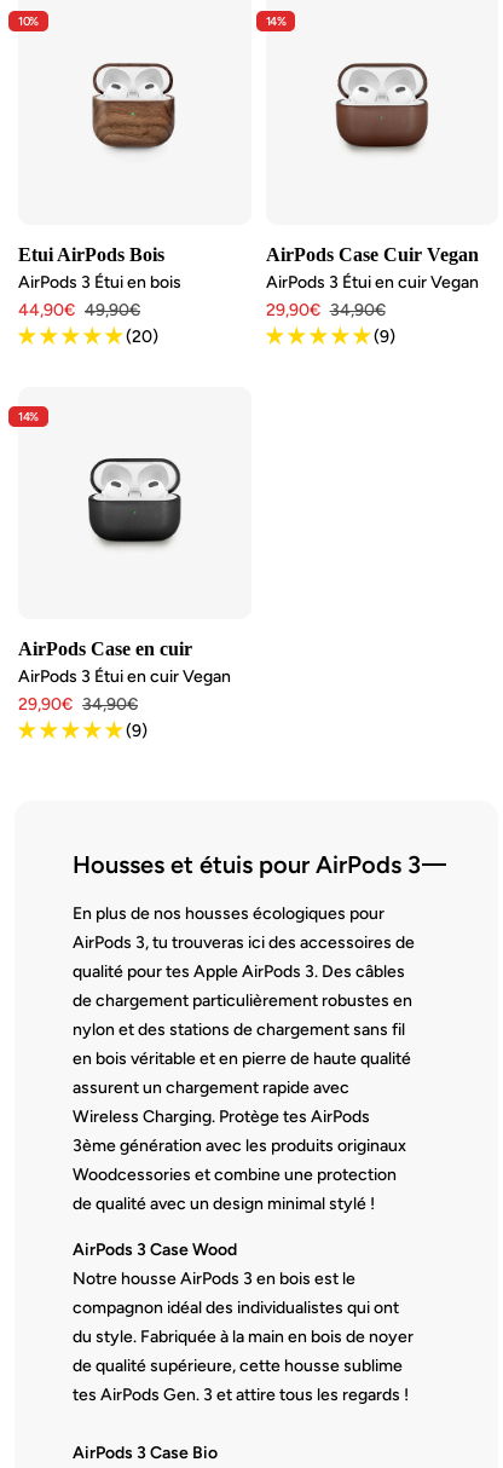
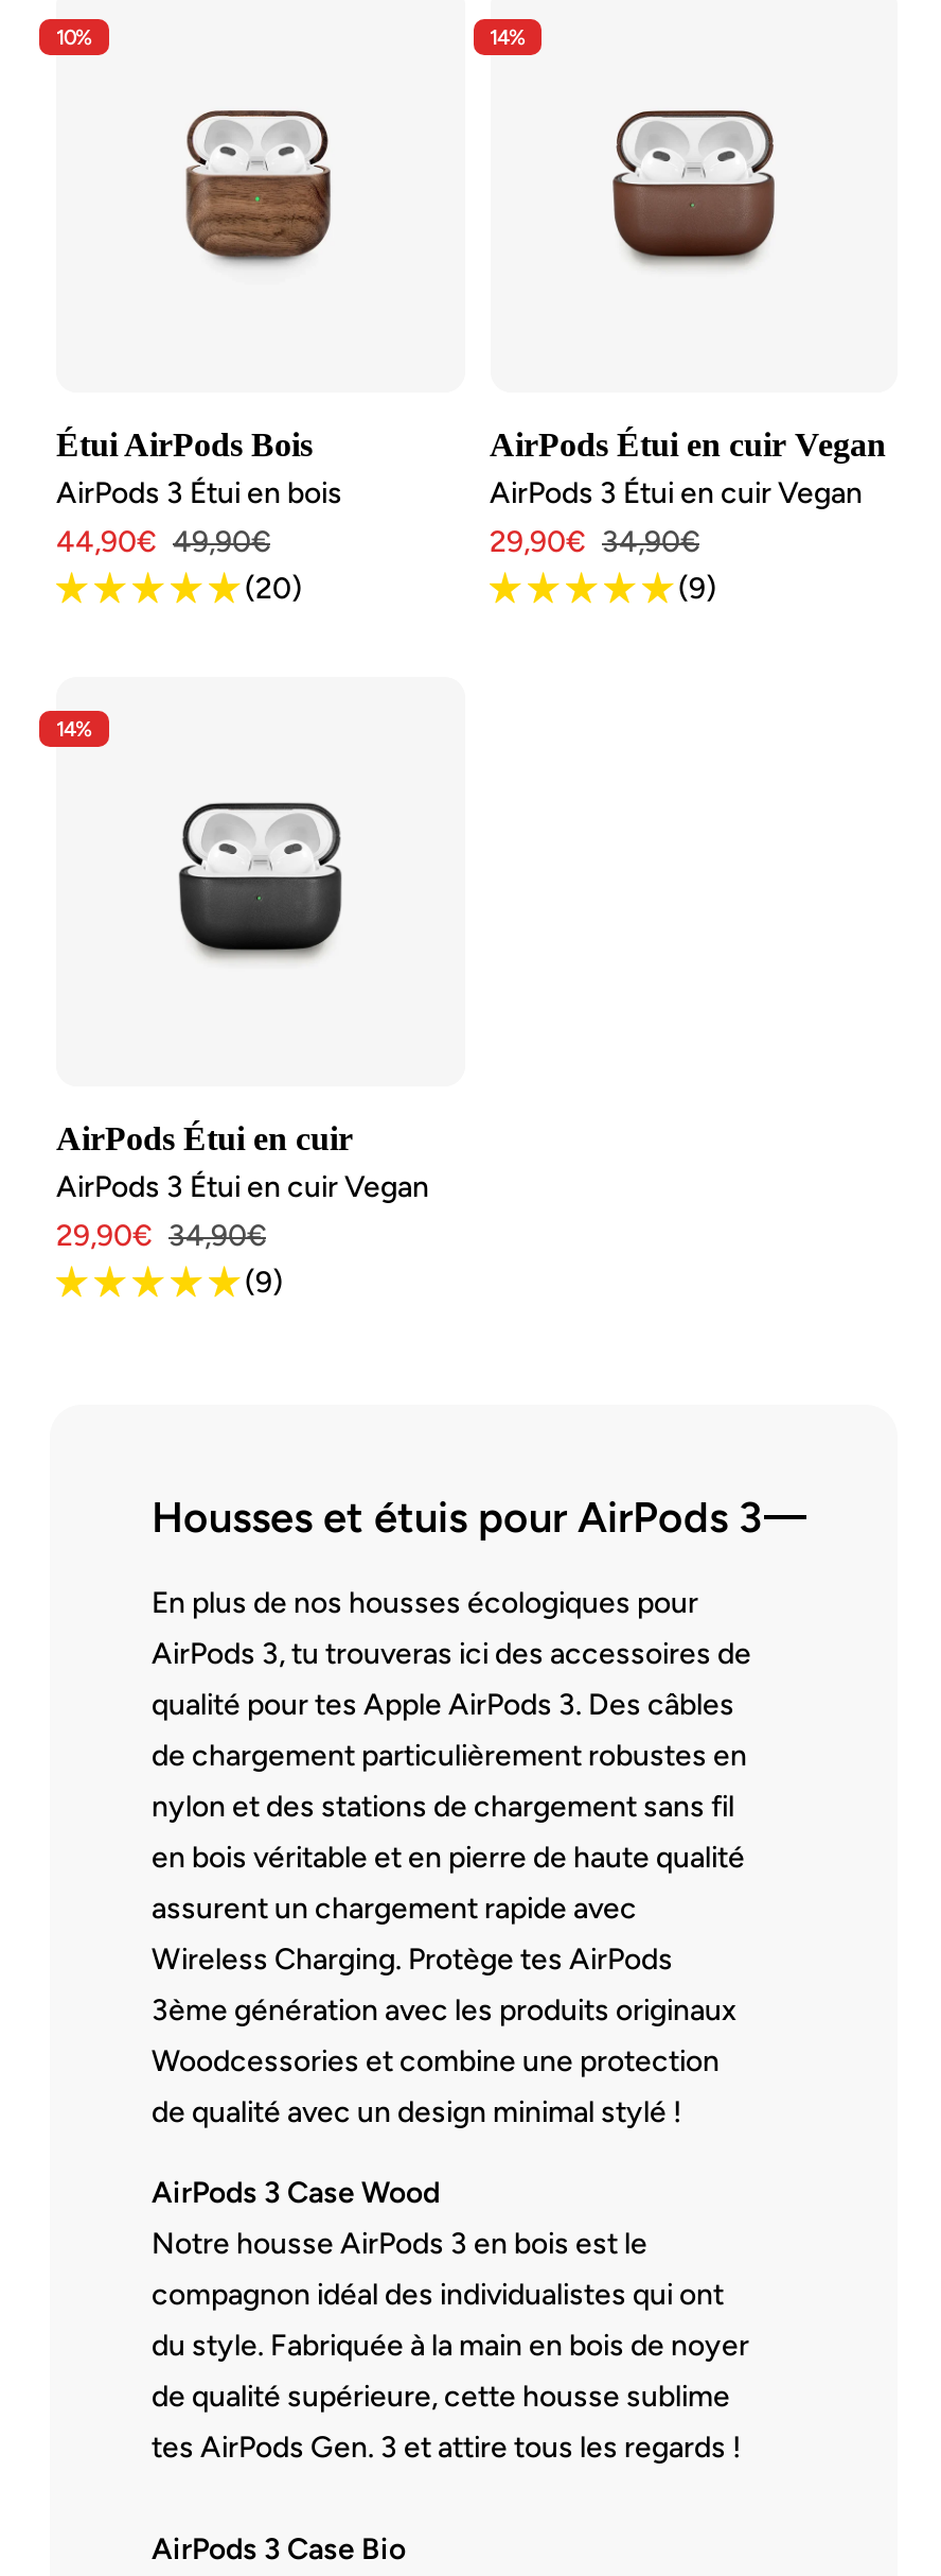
- Etui AirPods Bois
+ Étui AirPods Bois

- AirPods Case Cuir Vegan
+ AirPods Étui en cuir Vegan

- AirPods Case en cuir
+ AirPods Étui en cuir
